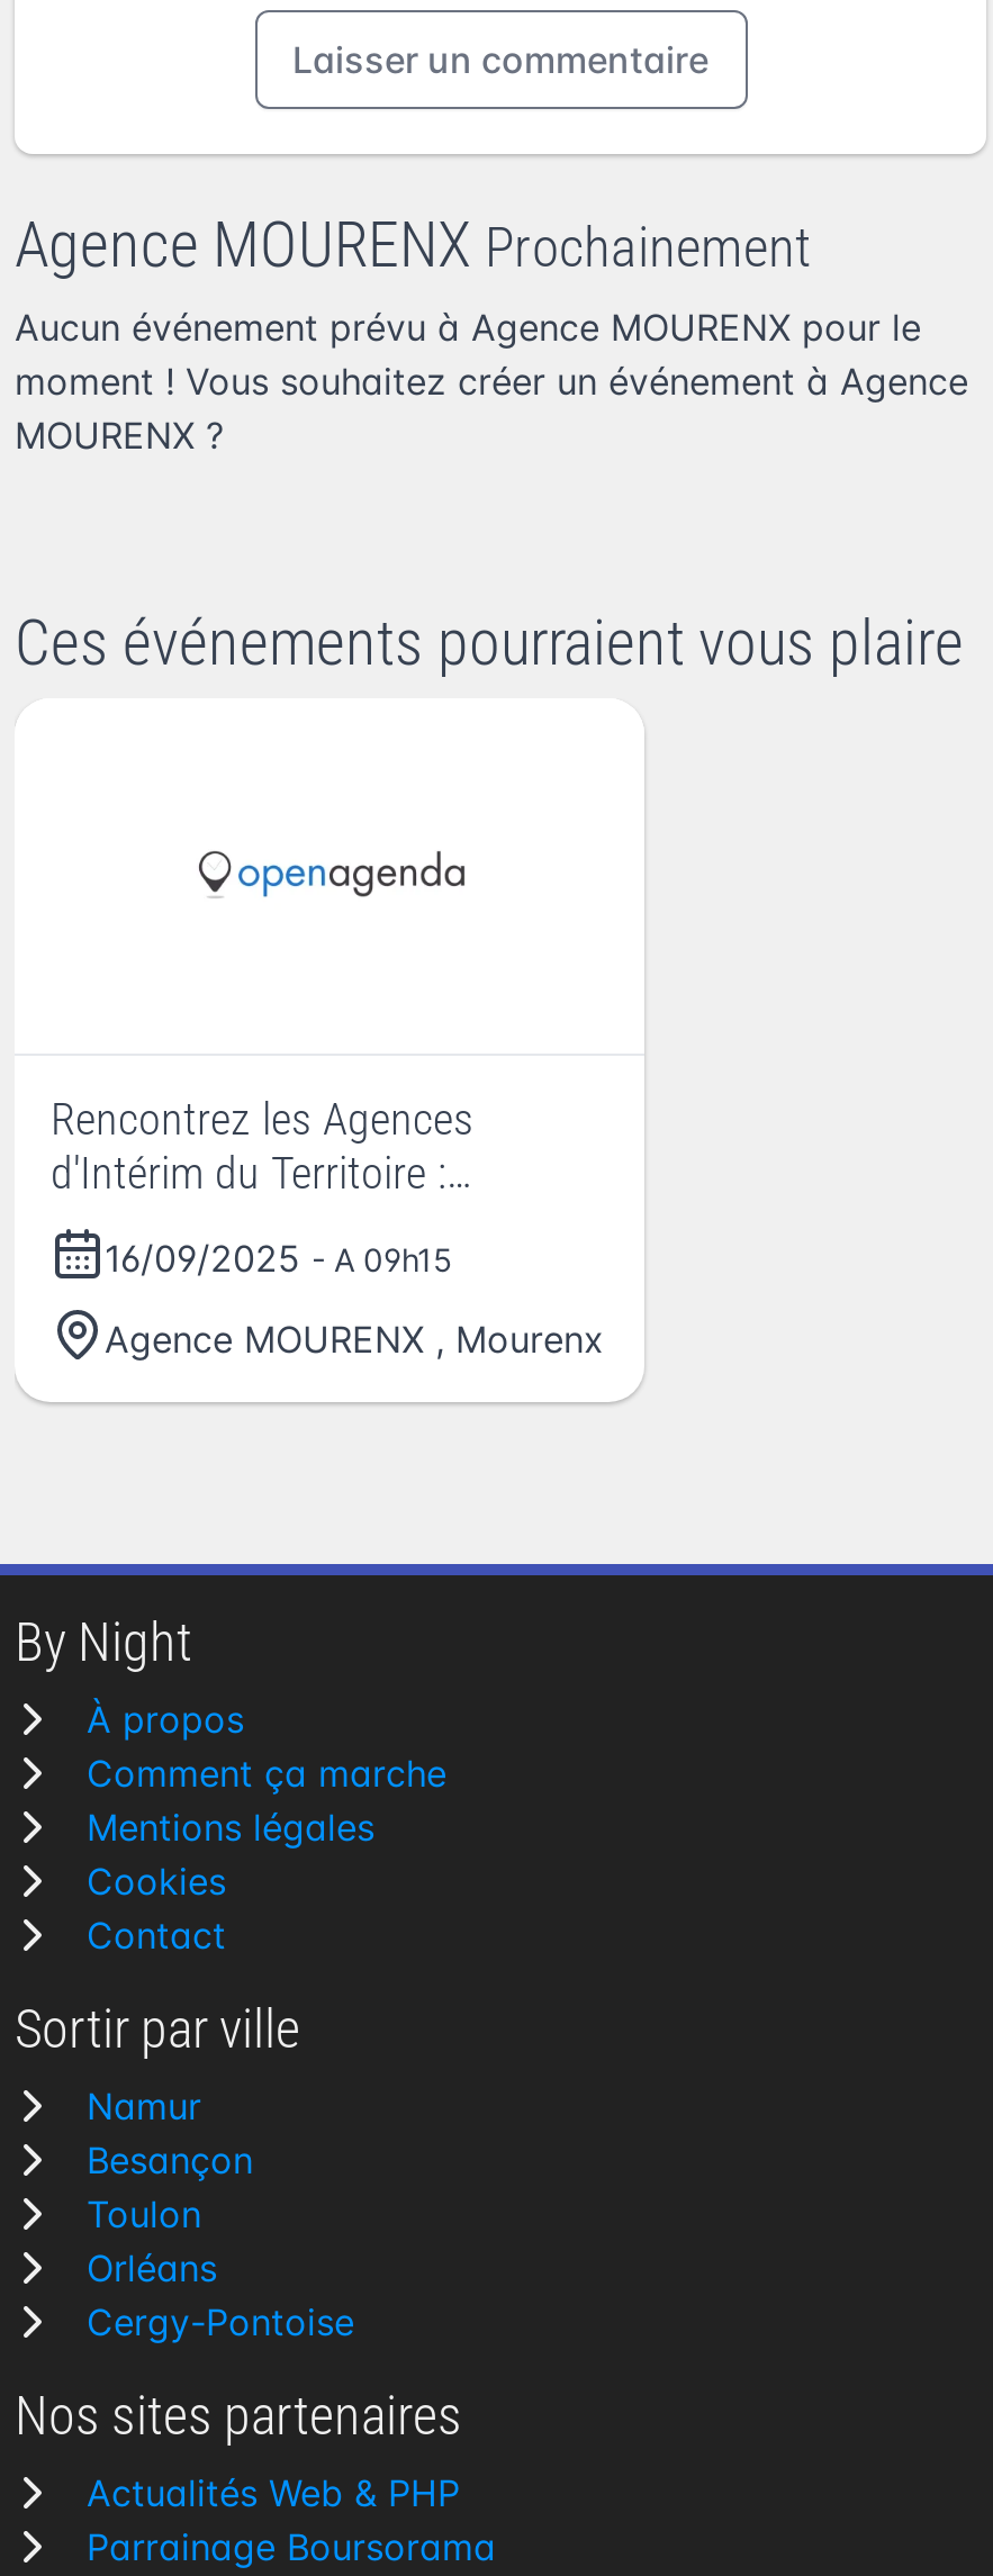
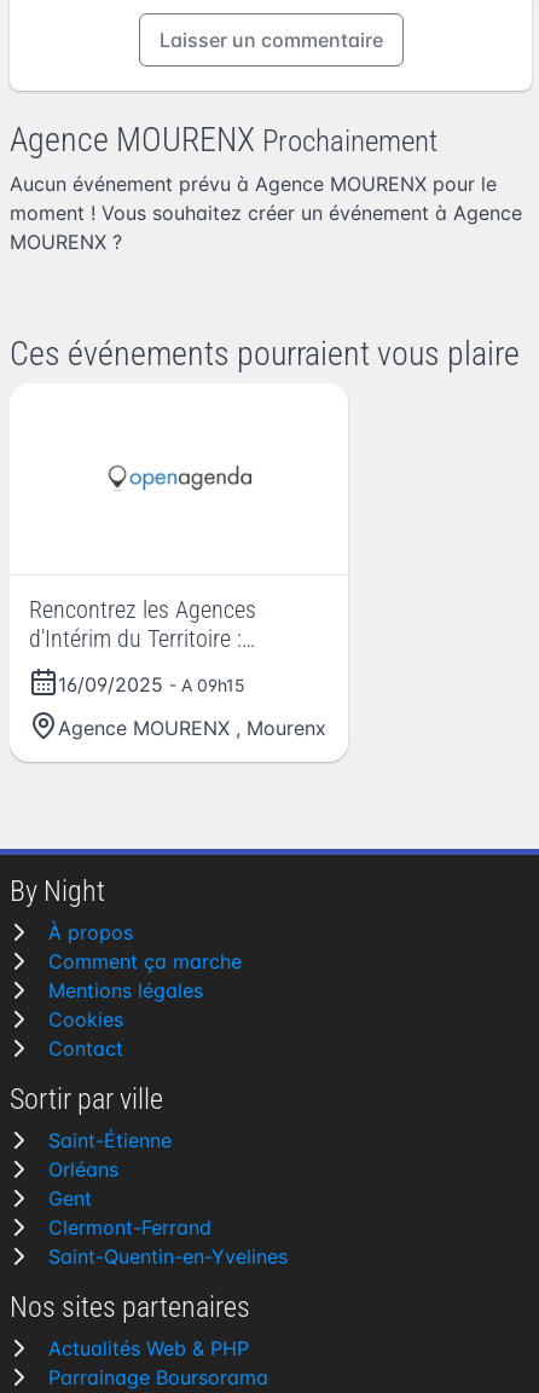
- Namur
- Besançon
- Toulon
+ Saint-Étienne

moved up: Orléans

- Cergy-Pontoise
+ Gent
+ Clermont-Ferrand
+ Saint-Quentin-en-Yvelines
